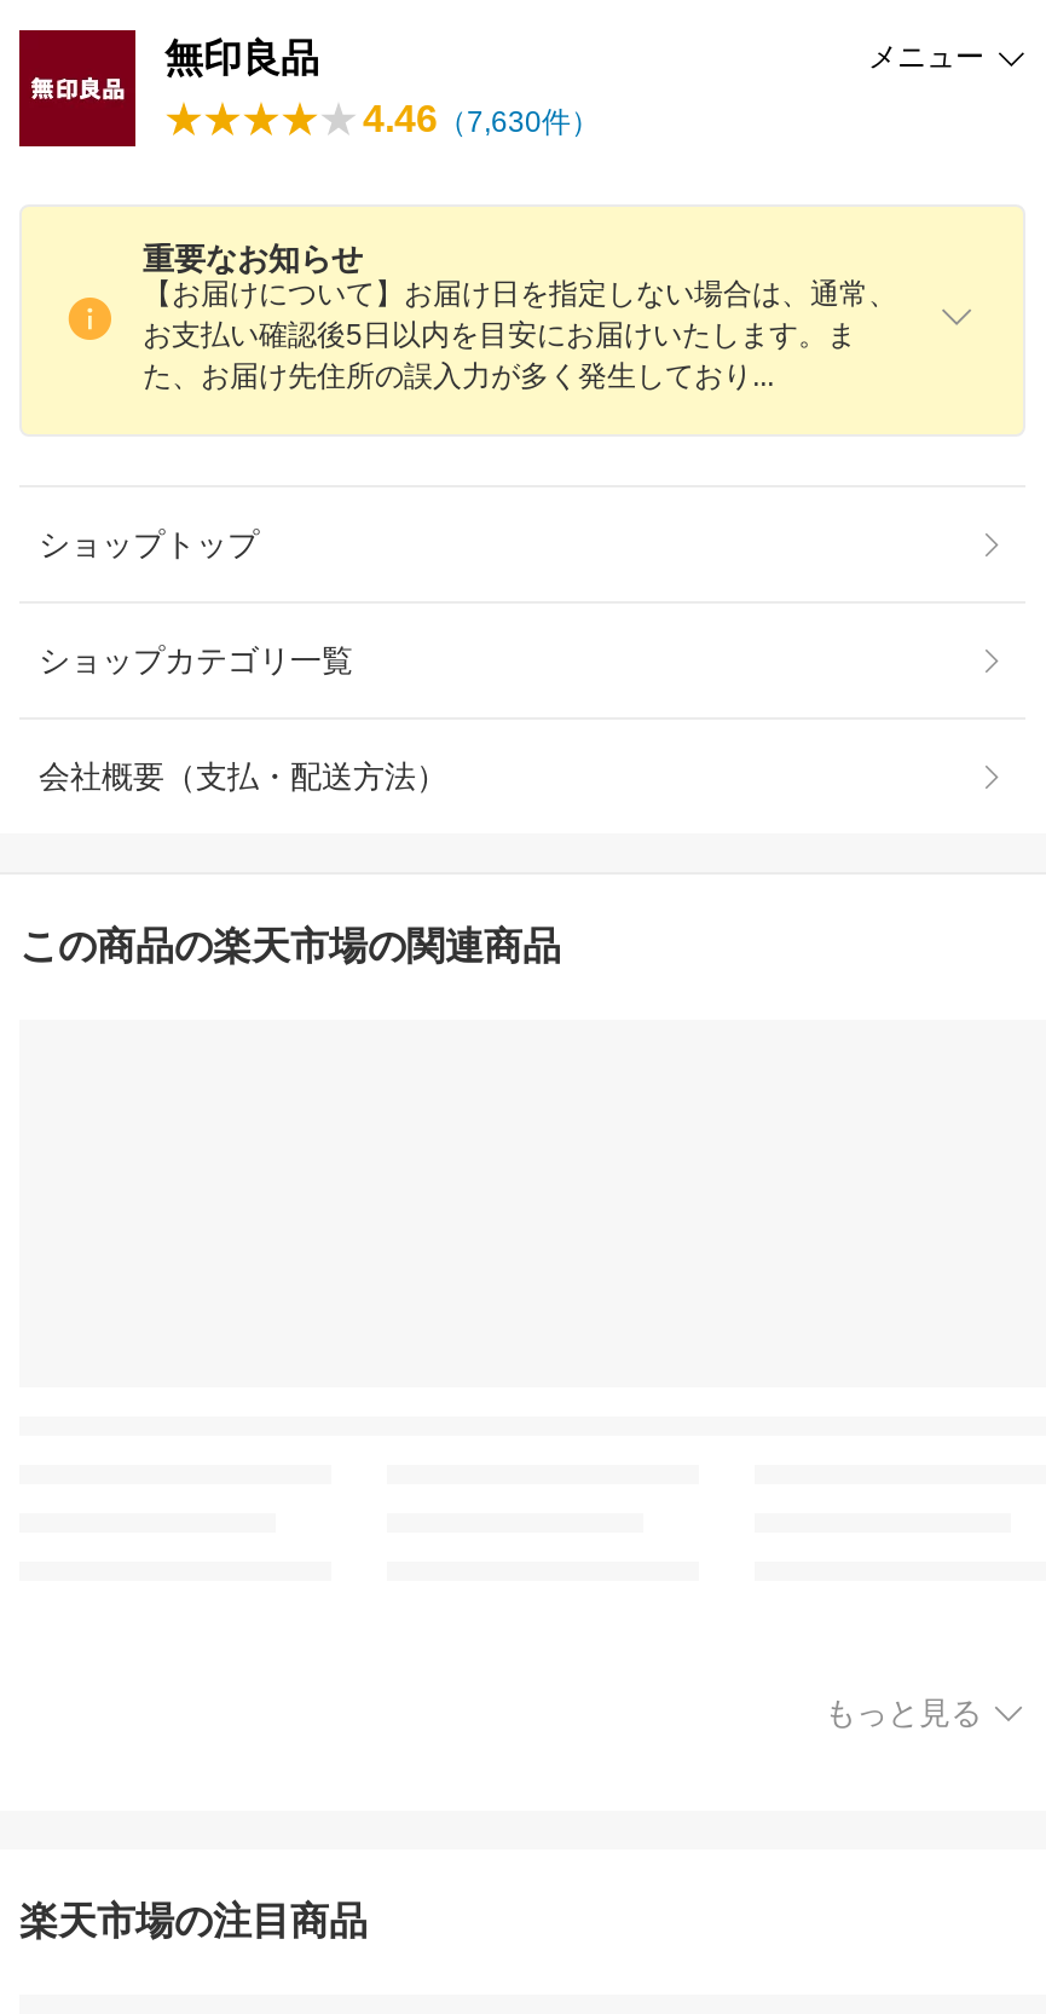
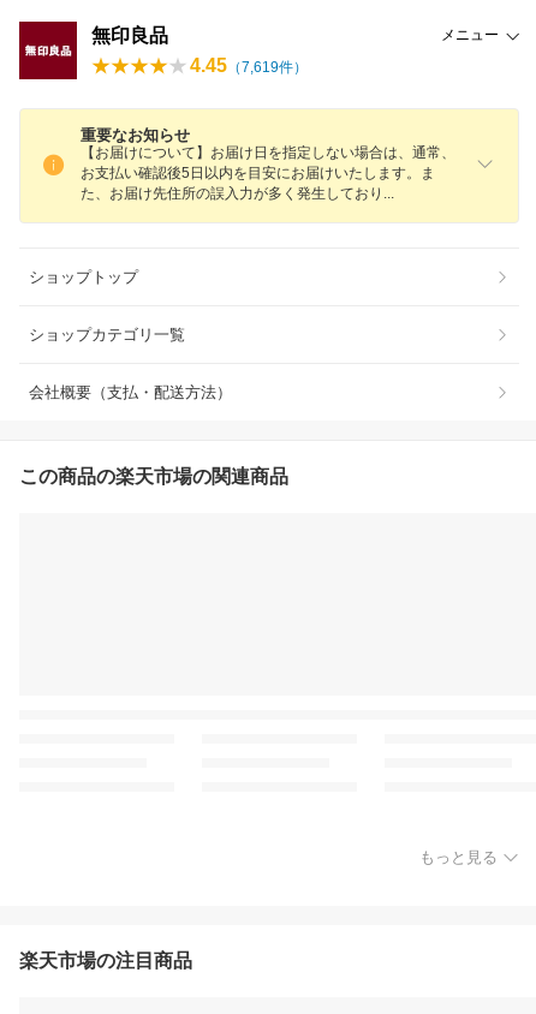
- 4.46（7,630件）
+ 4.45（7,619件）
